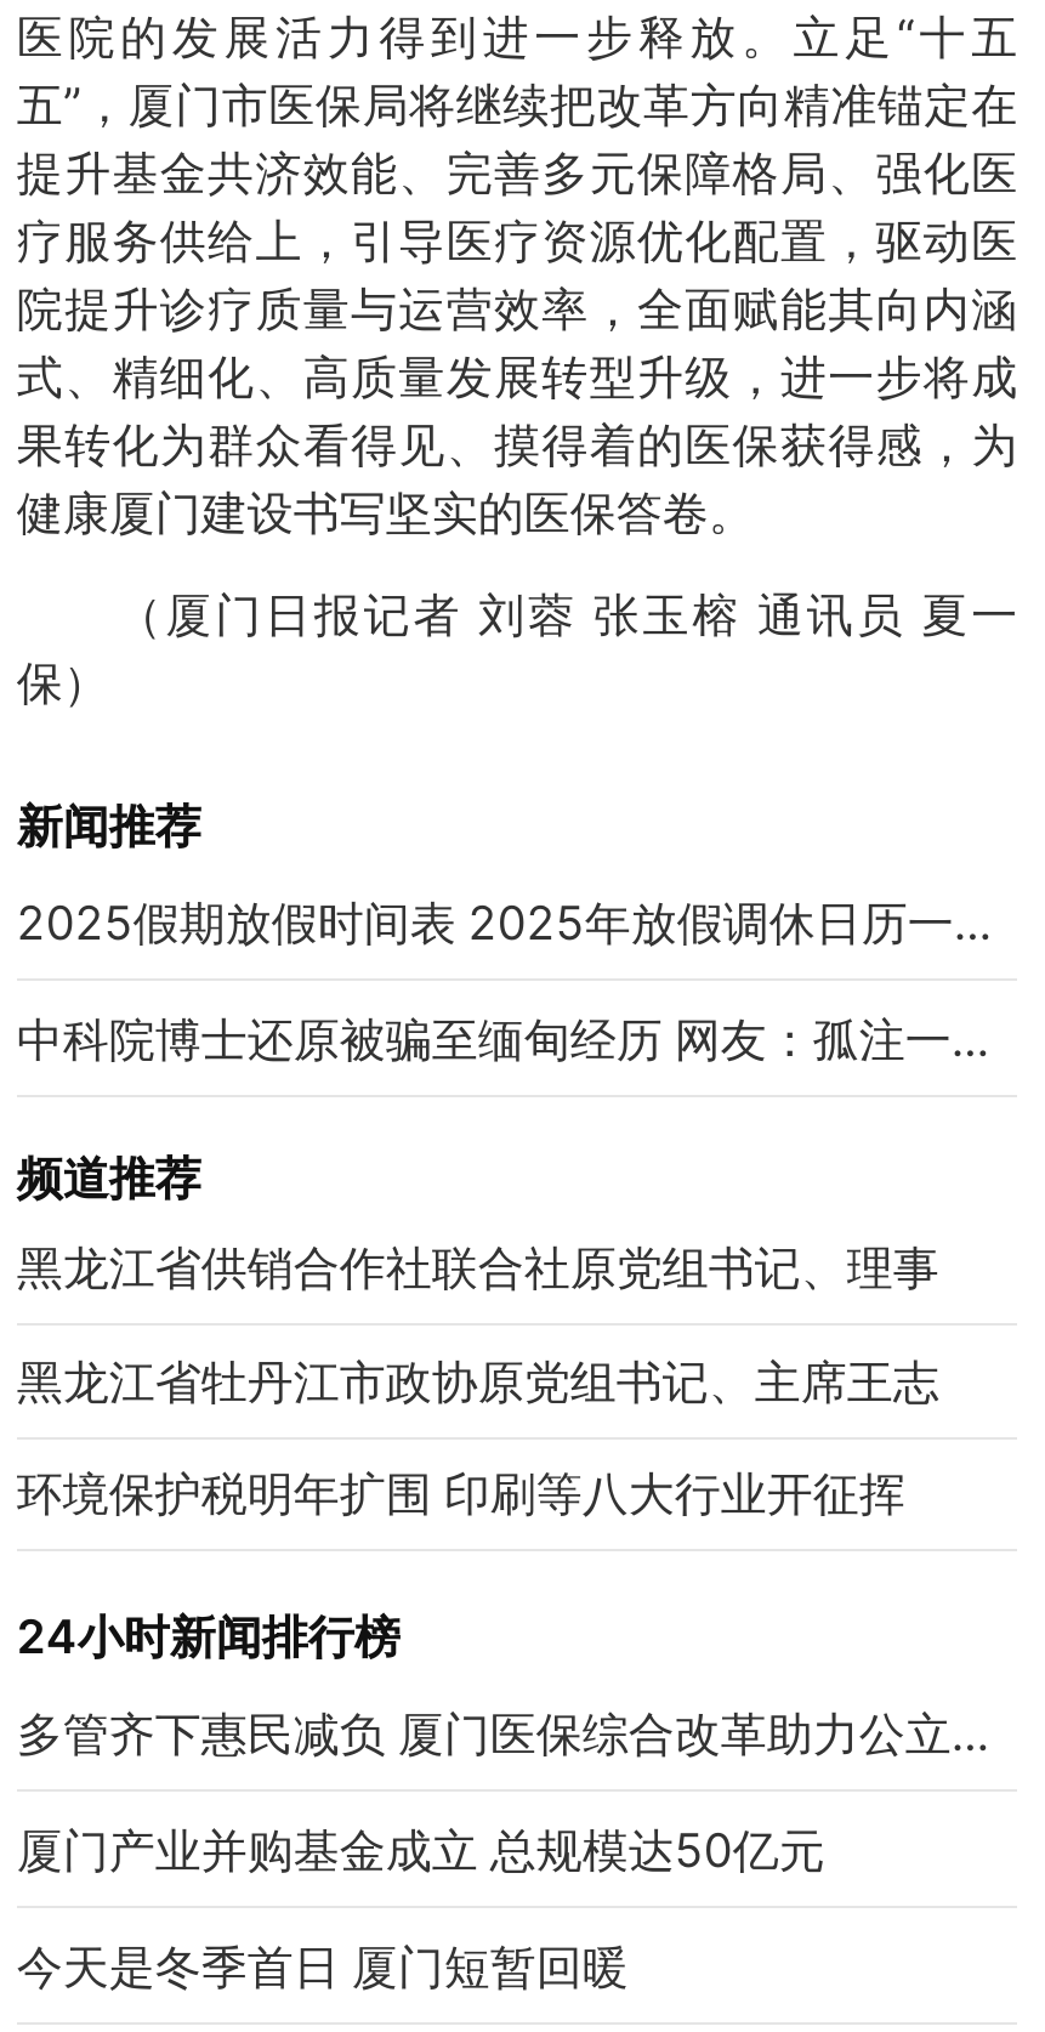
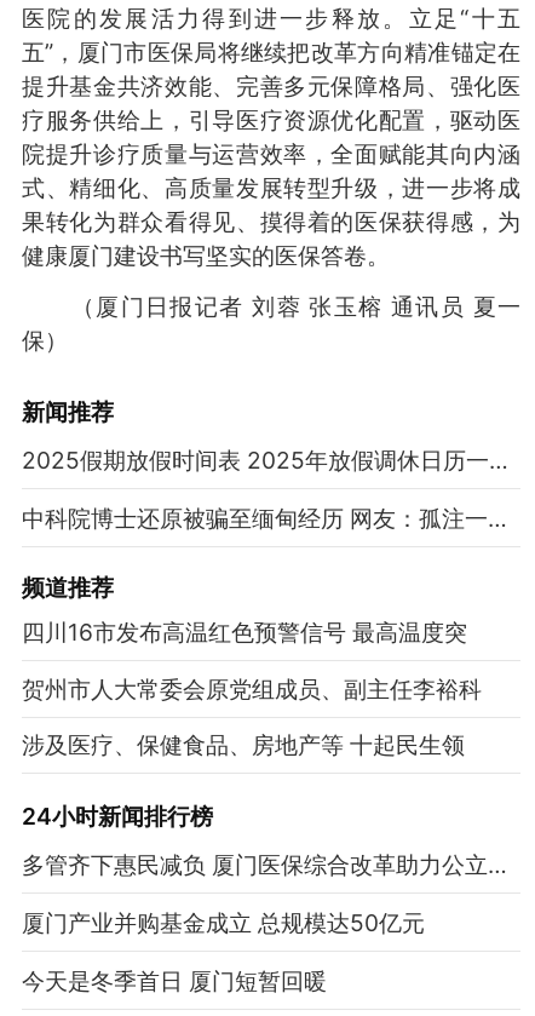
- 黑龙江省供销合作社联合社原党组书记、理事
+ 四川16市发布高温红色预警信号 最高温度突

- 黑龙江省牡丹江市政协原党组书记、主席王志
+ 贺州市人大常委会原党组成员、副主任李裕科

- 环境保护税明年扩围 印刷等八大行业开征挥
+ 涉及医疗、保健食品、房地产等 十起民生领
